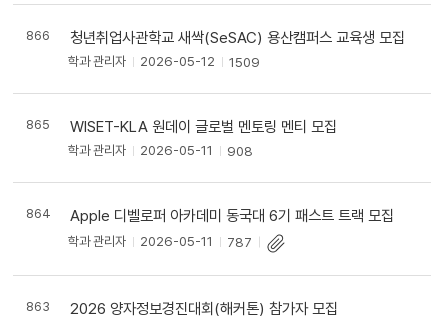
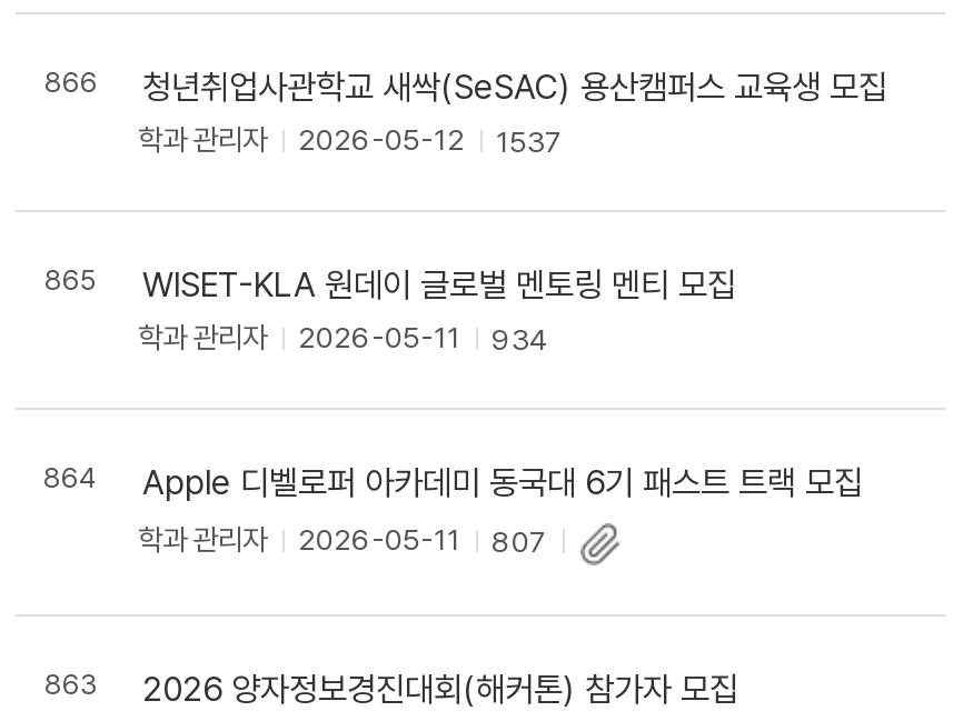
- 학과 관리자 2026-05-12 1509
+ 학과 관리자 2026-05-12 1537

- 학과 관리자 2026-05-11 908
+ 학과 관리자 2026-05-11 934

- 학과 관리자 2026-05-11 787
+ 학과 관리자 2026-05-11 807
